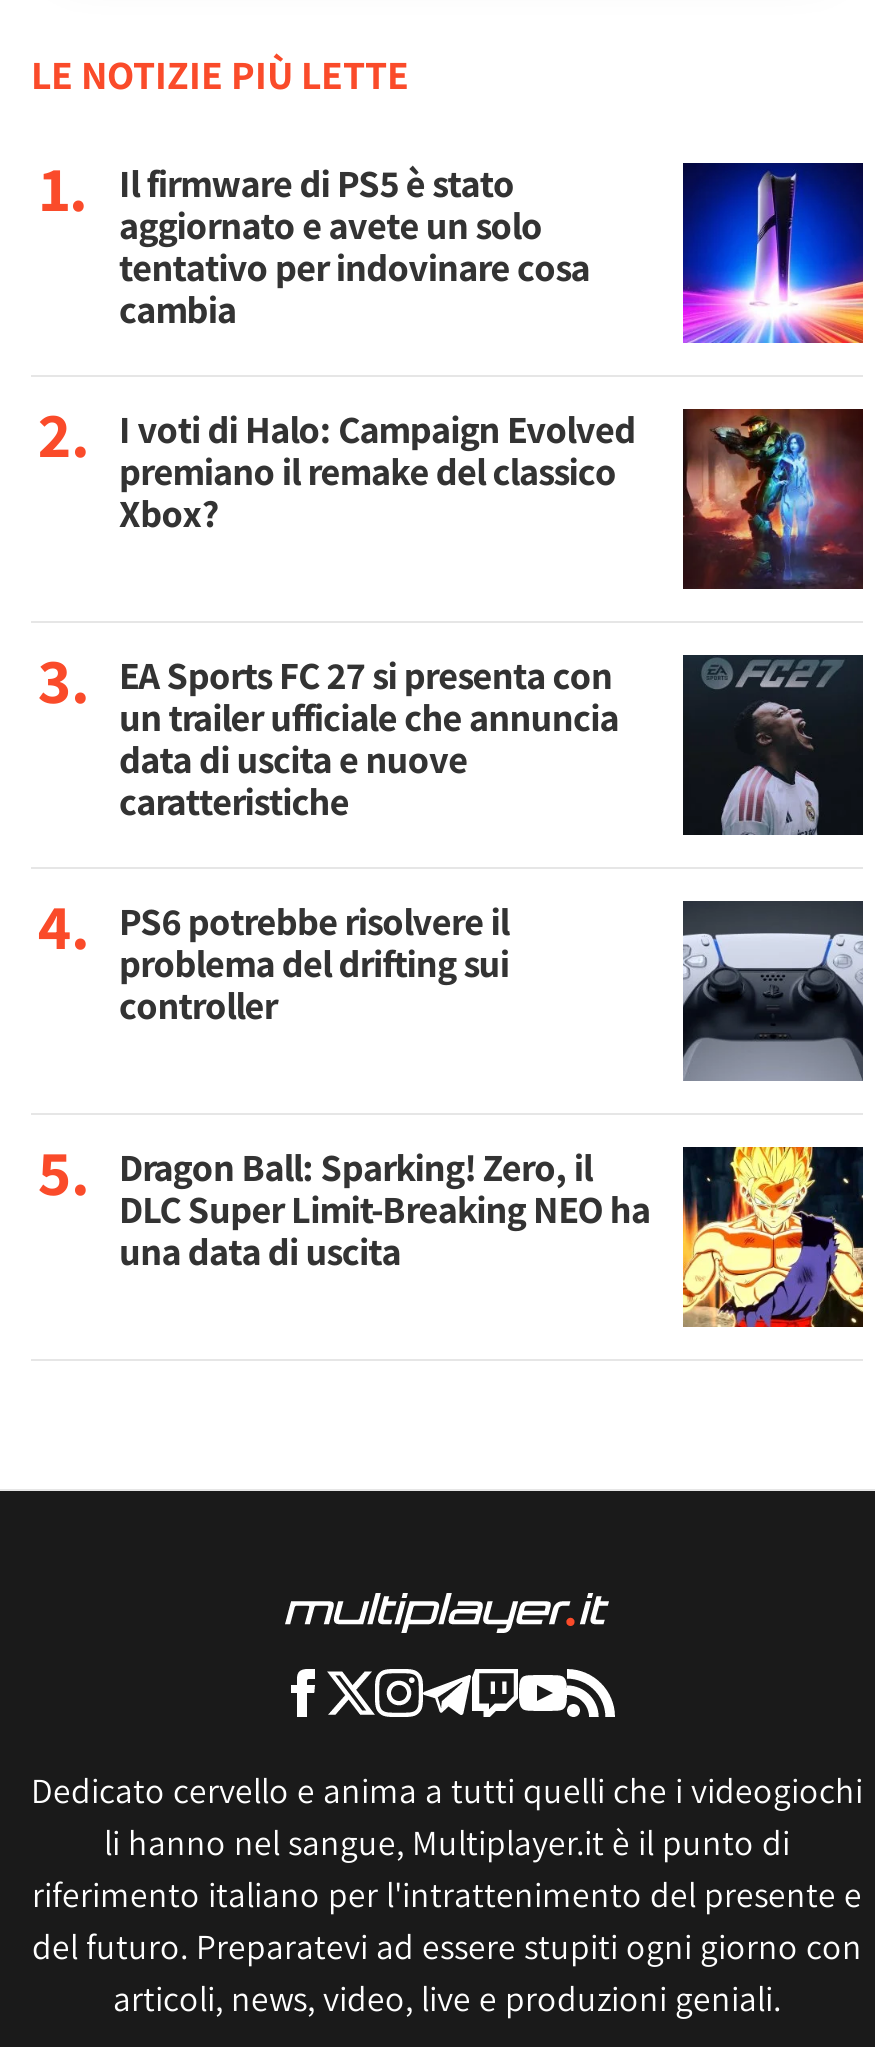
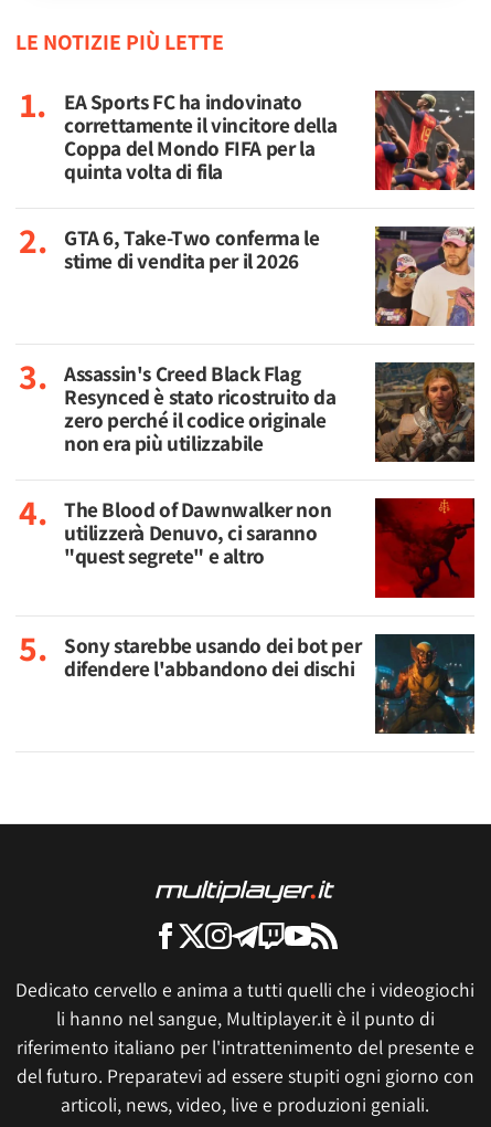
- Il firmware di PS5 è stato
- aggiornato e avete un solo
- tentativo per indovinare cosa
- cambia
+ EA Sports FC ha indovinato
+ correttamente il vincitore della
+ Coppa del Mondo FIFA per la
+ quinta volta di fila

- [image]
+ [image]

- I voti di Halo: Campaign Evolved
- premiano il remake del classico
- Xbox?
+ GTA 6, Take-Two conferma le
+ stime di vendita per il 2026

- [image]
+ [image]

- [image]
- EA Sports FC 27 si presenta con
- un trailer ufficiale che annuncia
- data di uscita e nuove
- caratteristiche
+ [image]
+ Assassin's Creed Black Flag
+ Resynced è stato ricostruito da
+ zero perché il codice originale
+ non era più utilizzabile

- PS6 potrebbe risolvere il
- problema del drifting sui
- controller
+ The Blood of Dawnwalker non
+ utilizzerà Denuvo, ci saranno
+ "quest segrete" e altro

- [image]
+ [image]

- [image]
- Dragon Ball: Sparking! Zero, il
- DLC Super Limit-Breaking NEO ha
- una data di uscita
+ [image]
+ Sony starebbe usando dei bot per
+ difendere l'abbandono dei dischi
